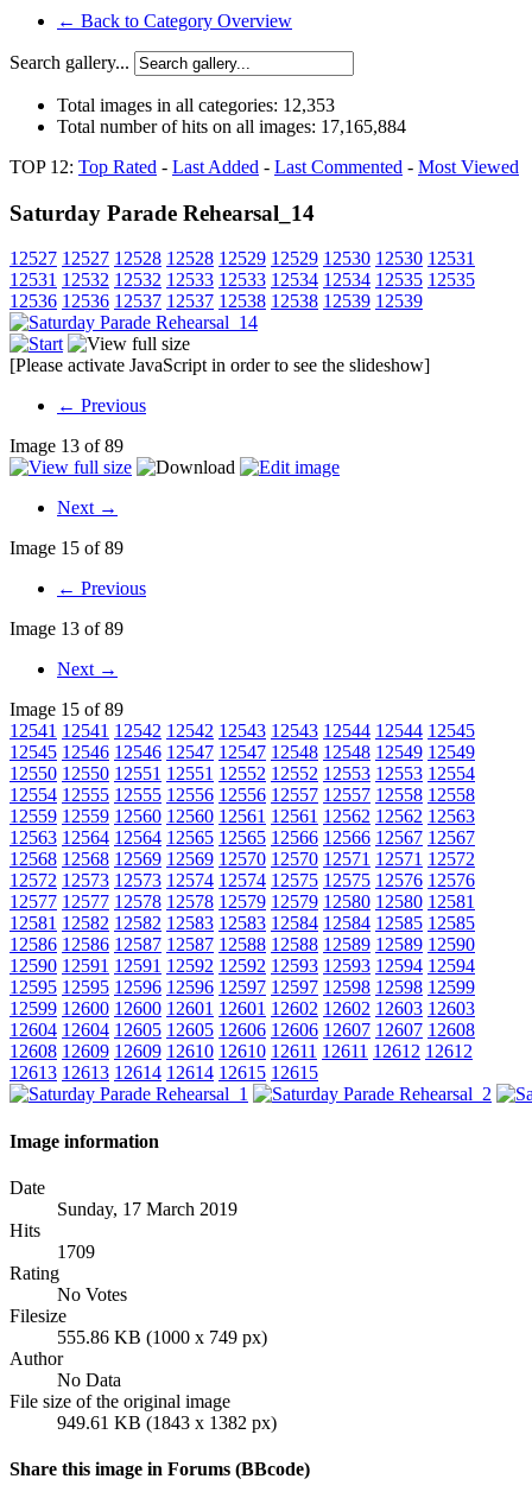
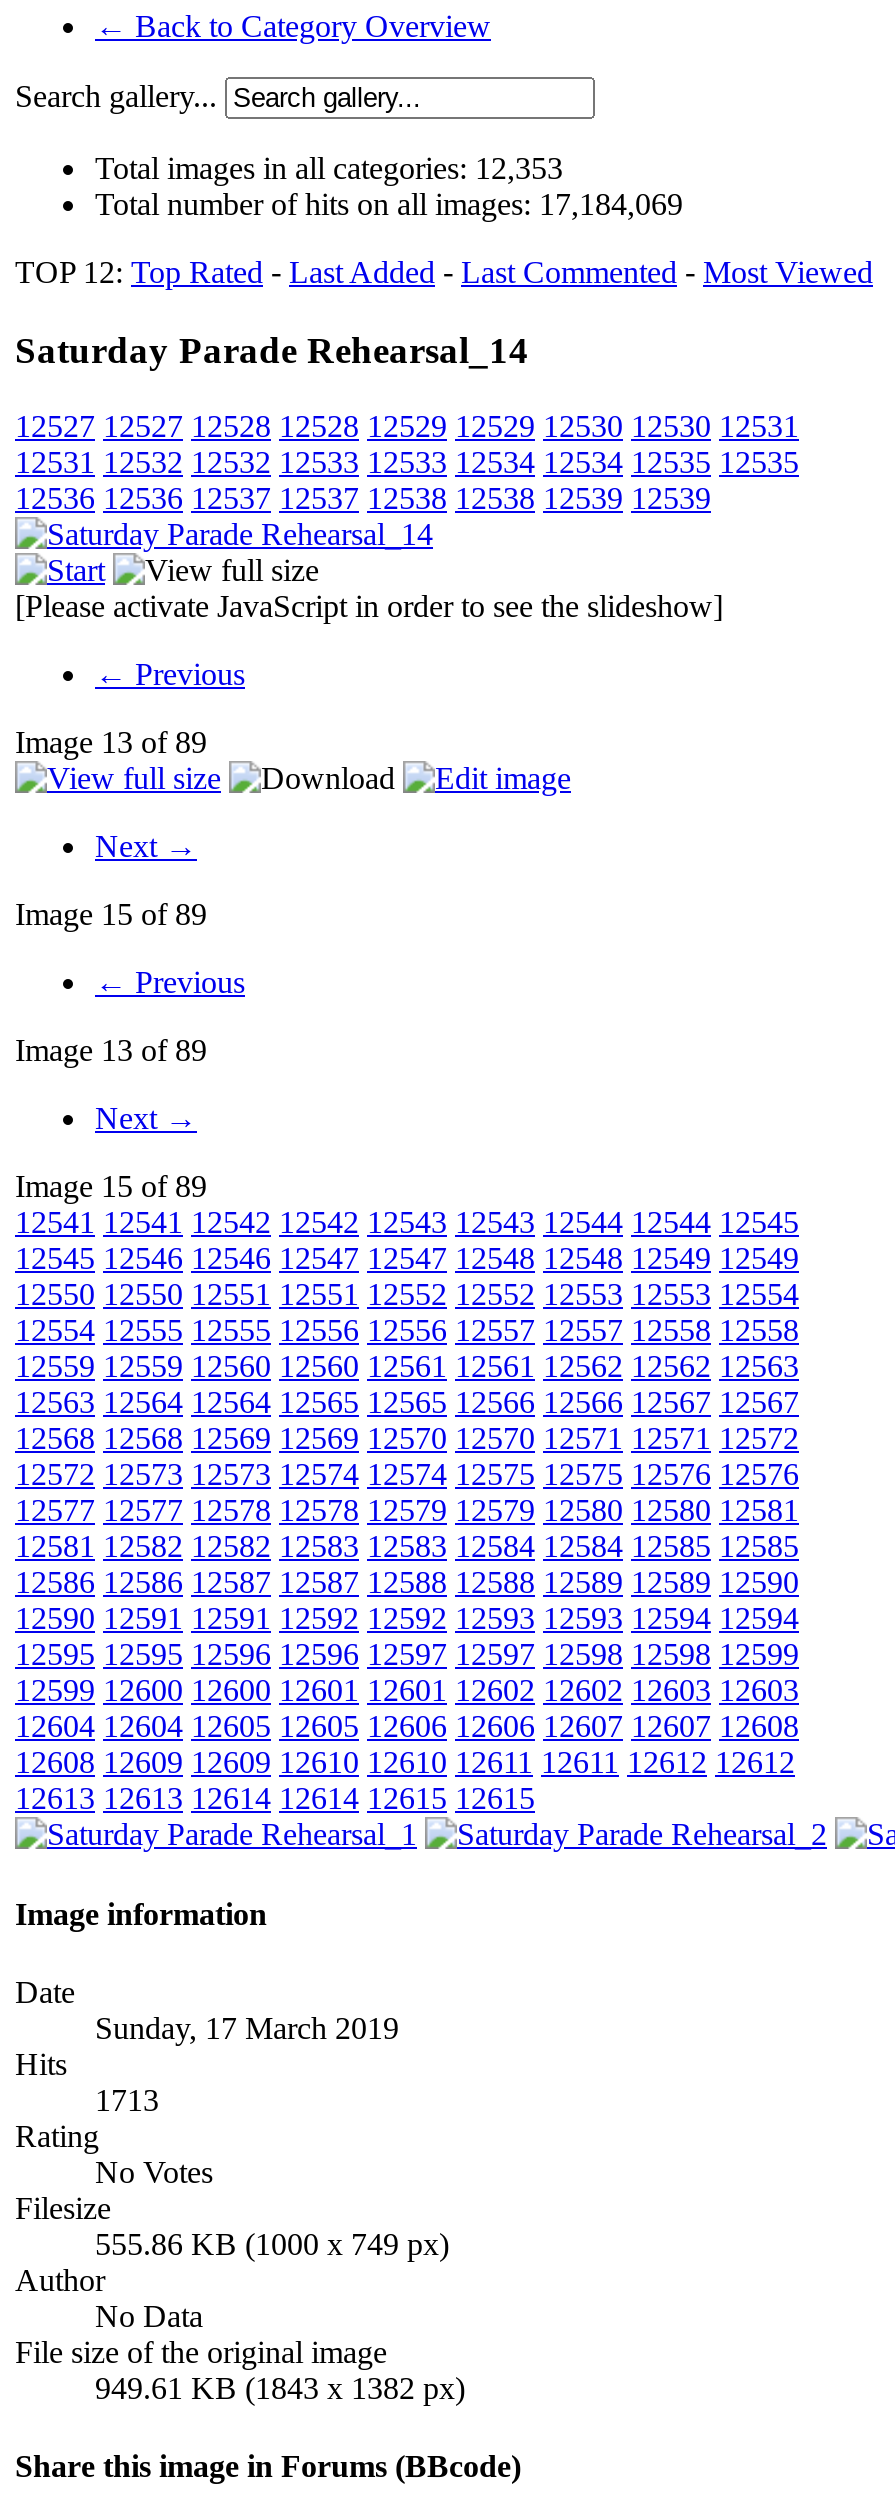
- Total number of hits on all images: 17,165,884
+ Total number of hits on all images: 17,184,069

- 1709
+ 1713
